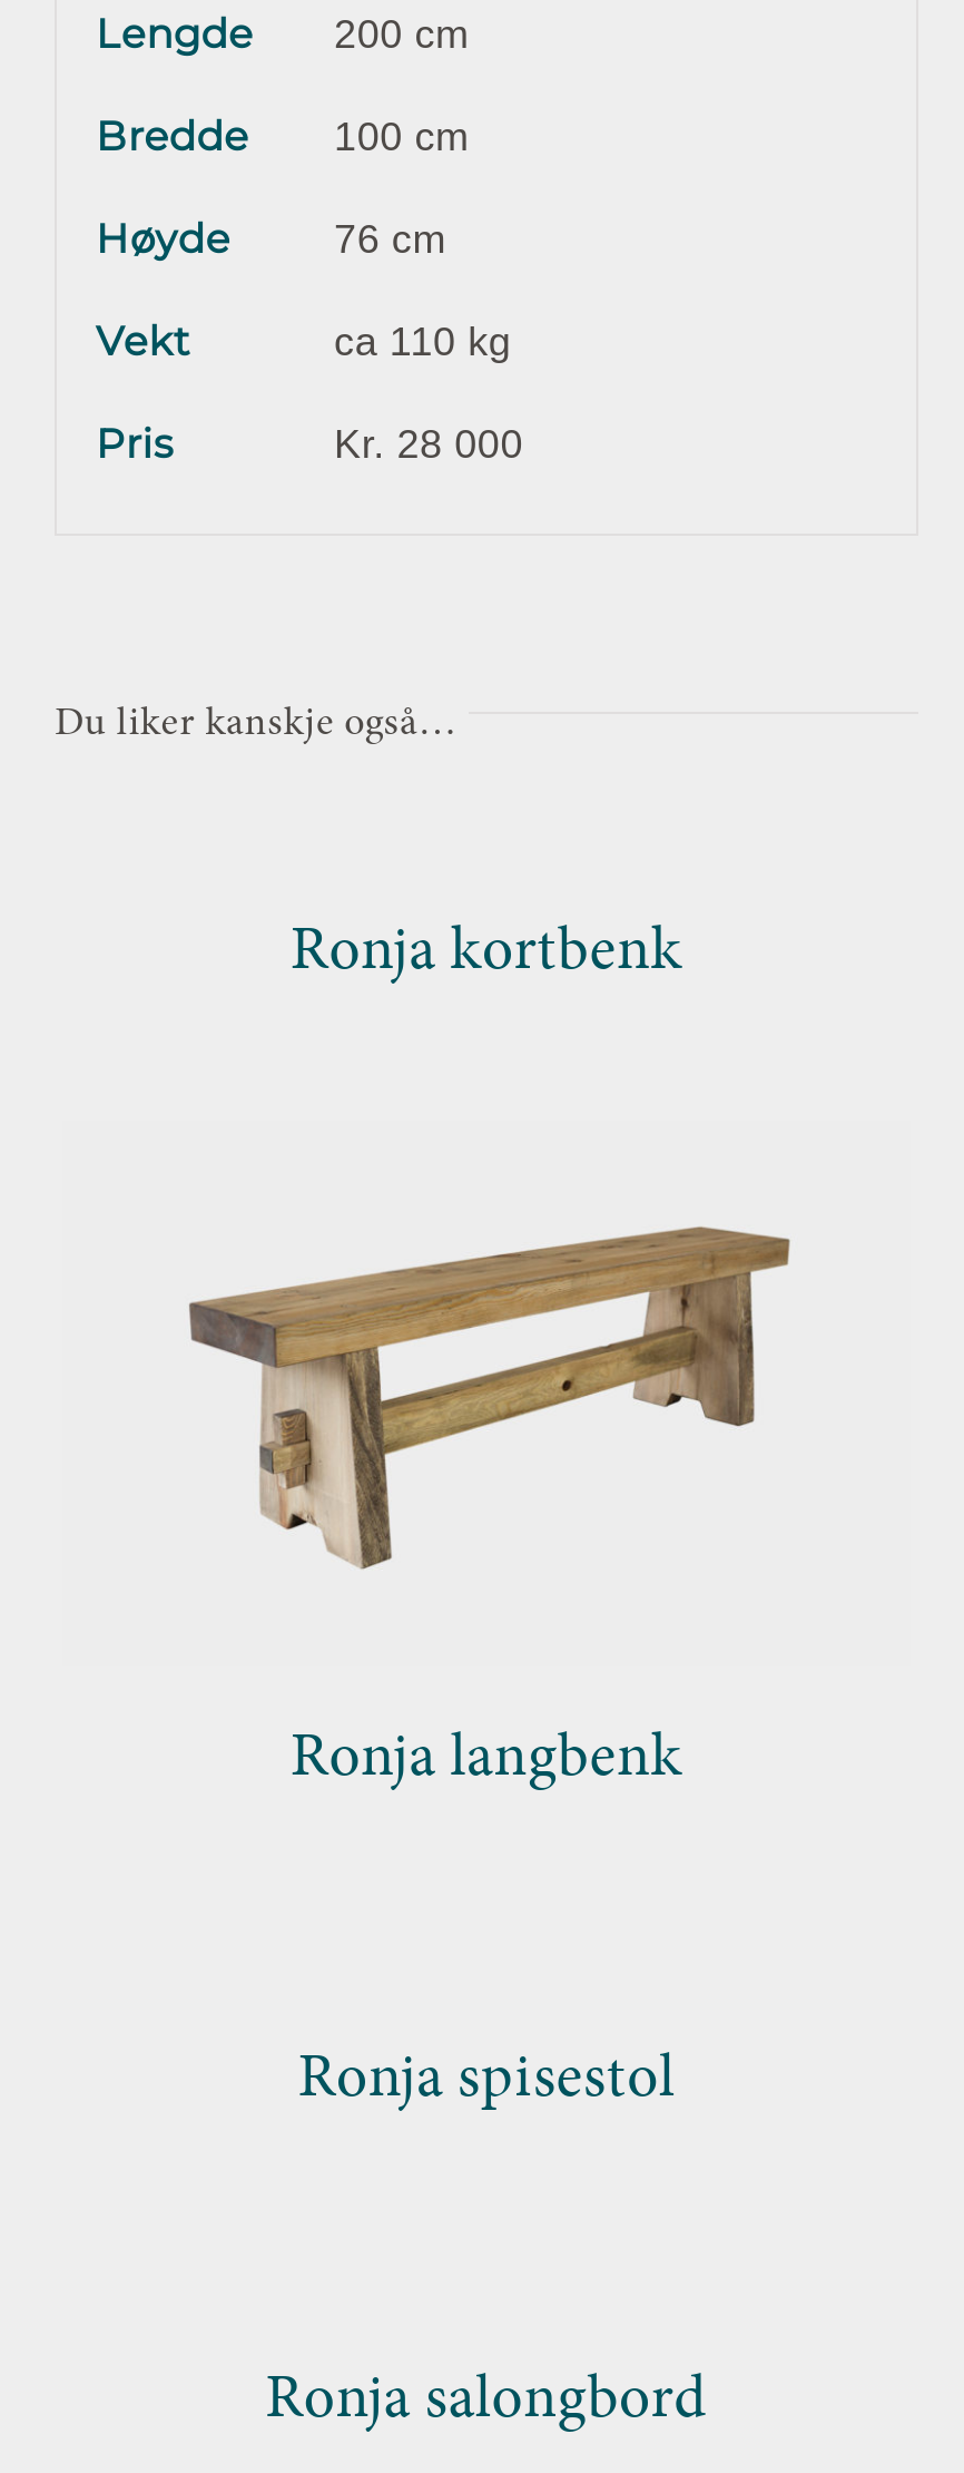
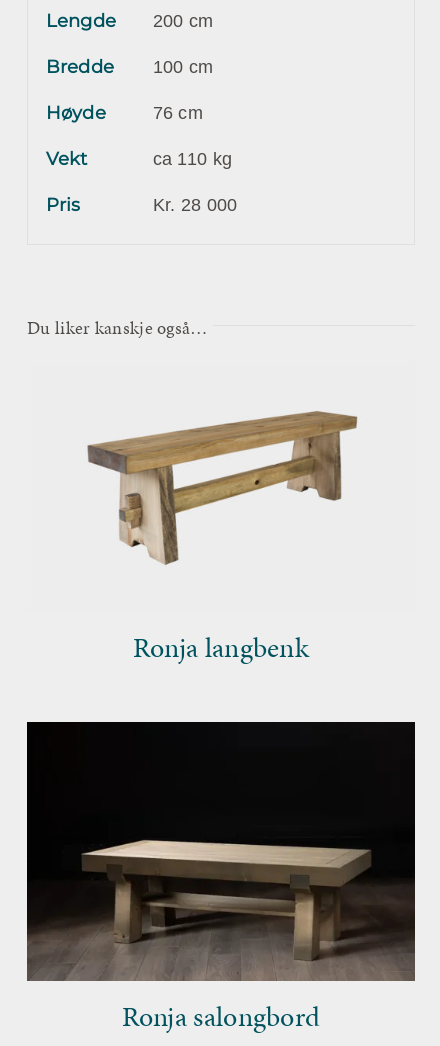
- Ronja kortbenk

moved up: [image]

moved up: Ronja langbenk

+ [image]

- Ronja spisestol
